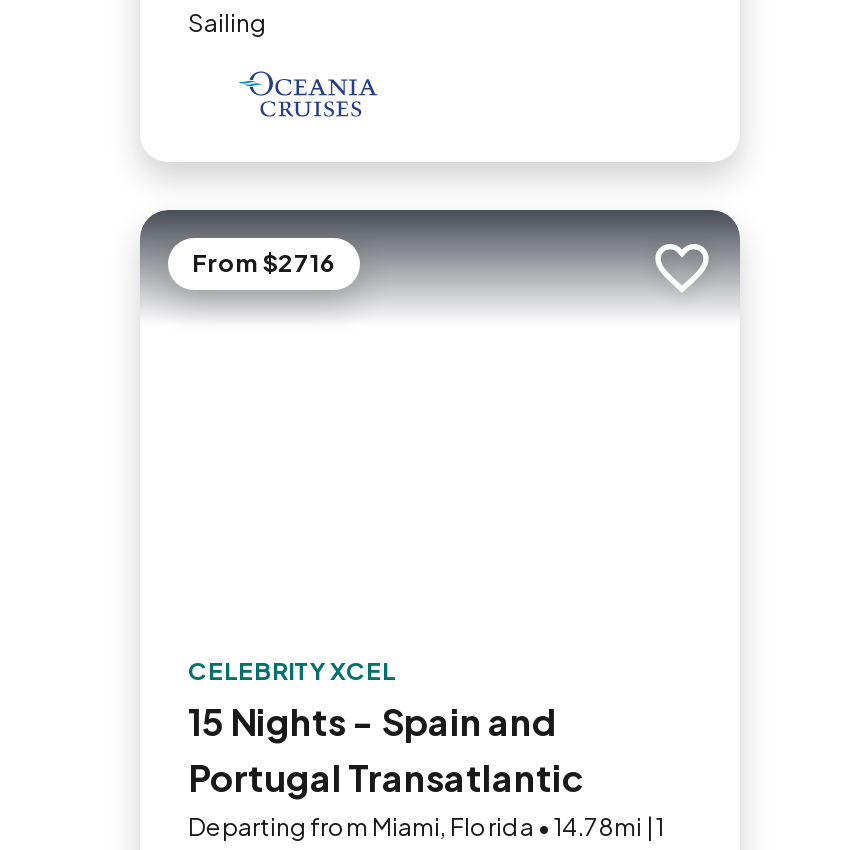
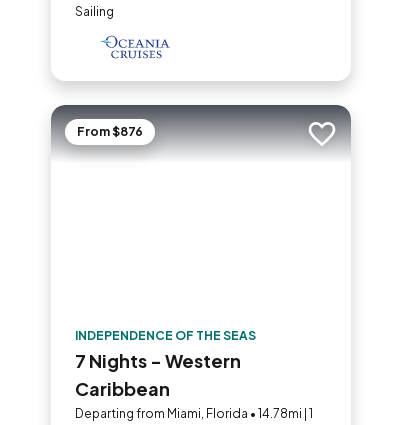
- From $2716
+ From $876

- CELEBRITY XCEL
- 15 Nights - Spain and
- Portugal Transatlantic
+ INDEPENDENCE OF THE SEAS
+ 7 Nights - Western
+ Caribbean
